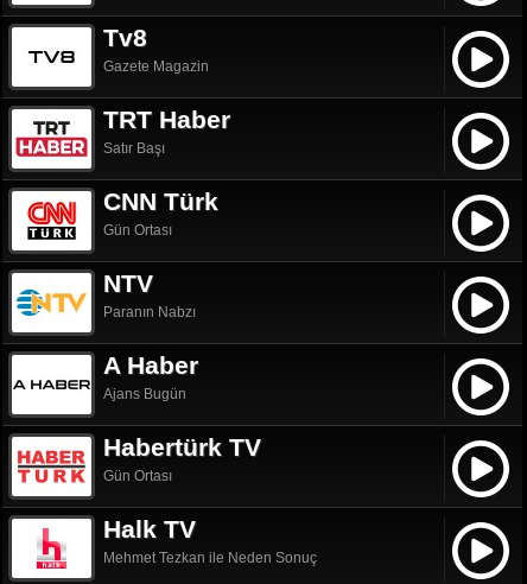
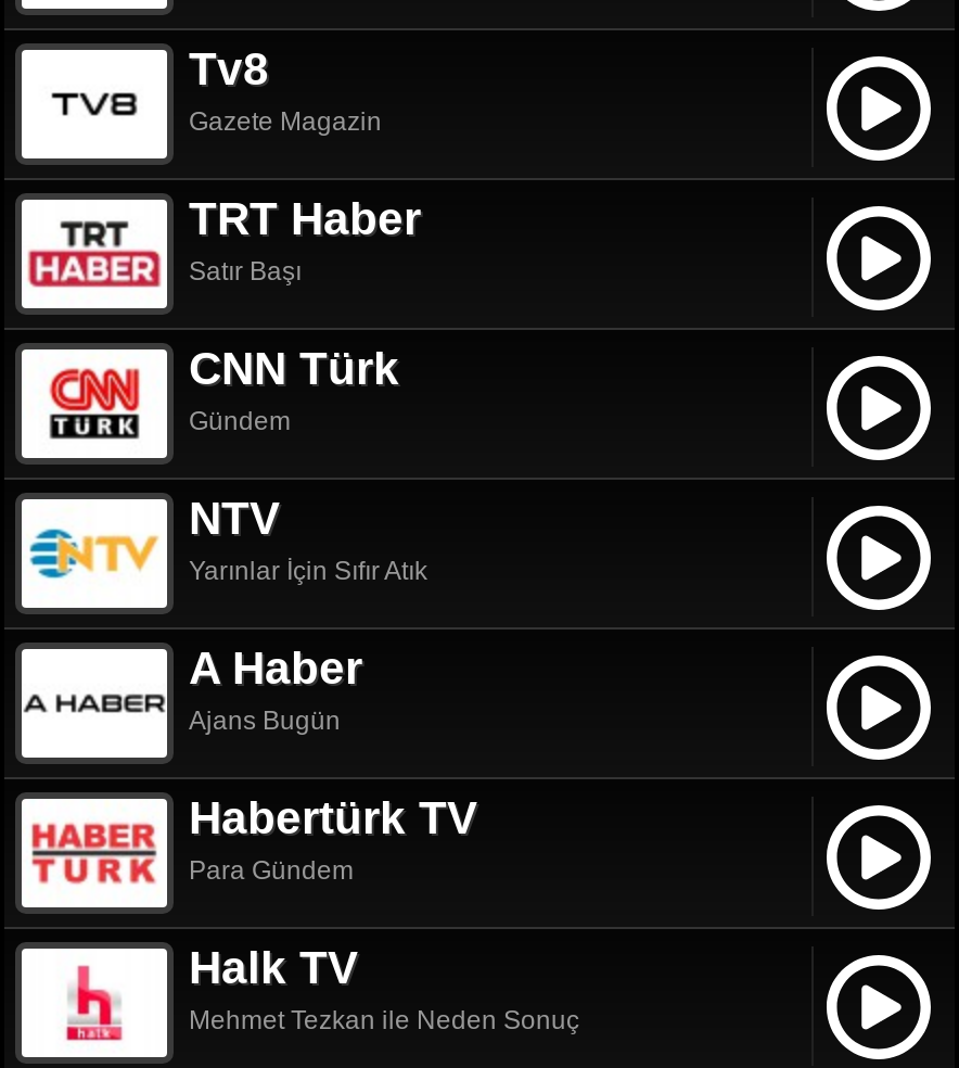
- Gün Ortası
+ Gündem

- Paranın Nabzı
+ Yarınlar İçin Sıfır Atık

- Gün Ortası
+ Para Gündem
